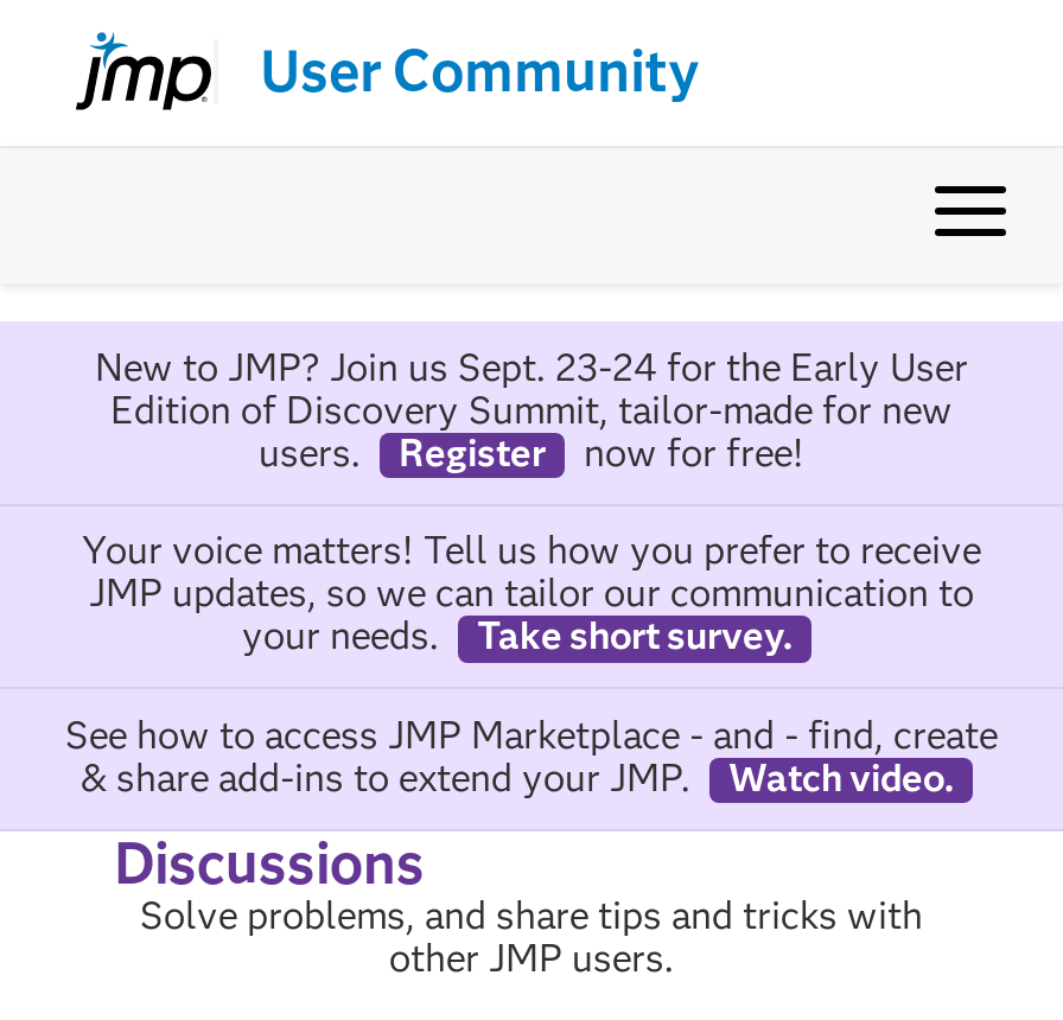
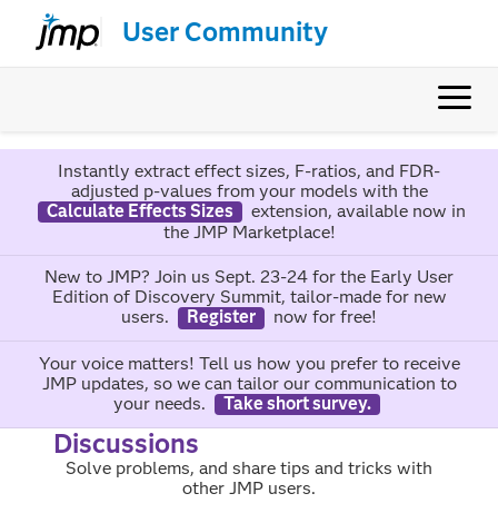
+ Instantly extract effect sizes, F-ratios, and FDR-
+ adjusted p-values from your models with the
+ Calculate Effects Sizes
+ extension, available now in
+ the JMP Marketplace!

moved down: New to JMP? Join us Sept. 23-24 for the Early User | Edition of Discovery Summit, tailor-made for new | users. | ... | your needs. | Take short survey.

- See how to access JMP Marketplace - and - find, create
- & share add-ins to extend your JMP.
- Watch video.
